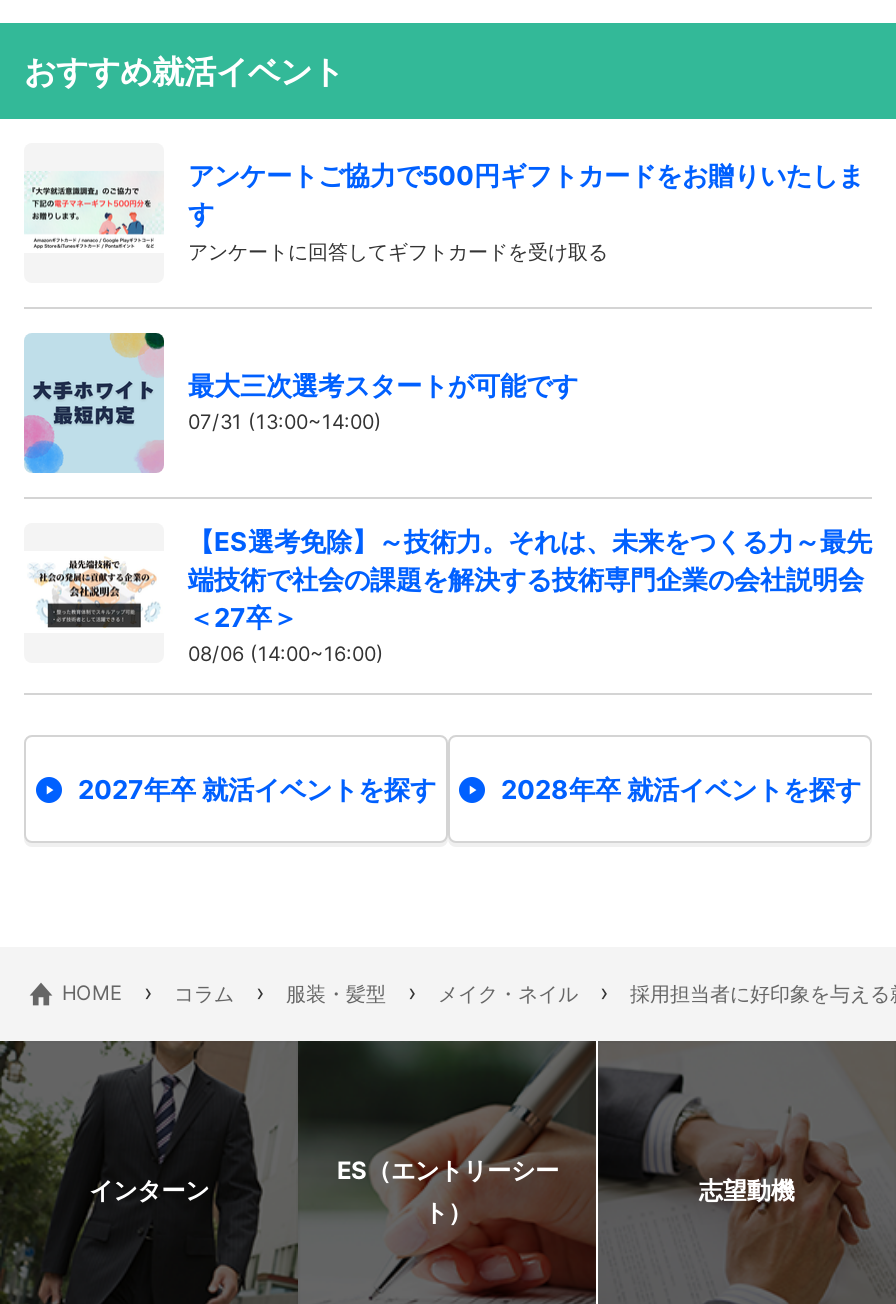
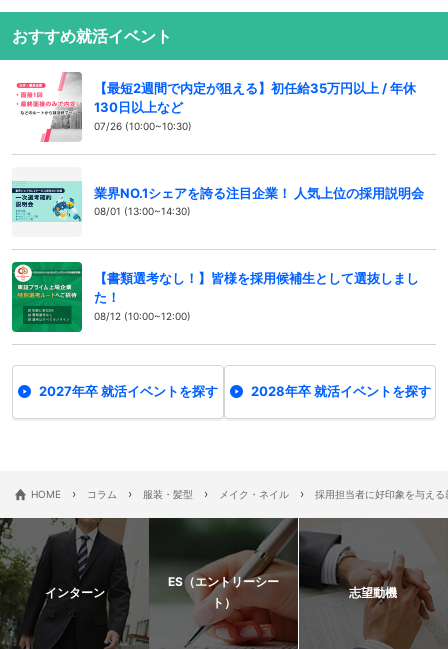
- [image]
- アンケートご協力で500円ギフトカードをお贈りいたしま
- す
- アンケートに回答してギフトカードを受け取る
+ [image]
+ 【最短2週間で内定が狙える】初任給35万円以上 / 年休
+ 130日以上など
+ 07/26 (10:00~10:30)

- [image]
- 最大三次選考スタートが可能です
- 07/31 (13:00~14:00)
+ [image]
+ 業界NO.1シェアを誇る注目企業！ 人気上位の採用説明会
+ 08/01 (13:00~14:30)

- [image]
- 【ES選考免除】～技術力。それは、未来をつくる力～最先
- 端技術で社会の課題を解決する技術専門企業の会社説明会
- ＜27卒＞
- 08/06 (14:00~16:00)
+ [image]
+ 【書類選考なし！】皆様を採用候補生として選抜しまし
+ た！
+ 08/12 (10:00~12:00)
